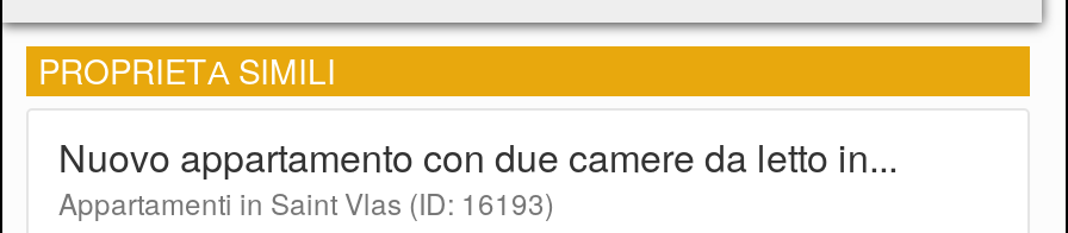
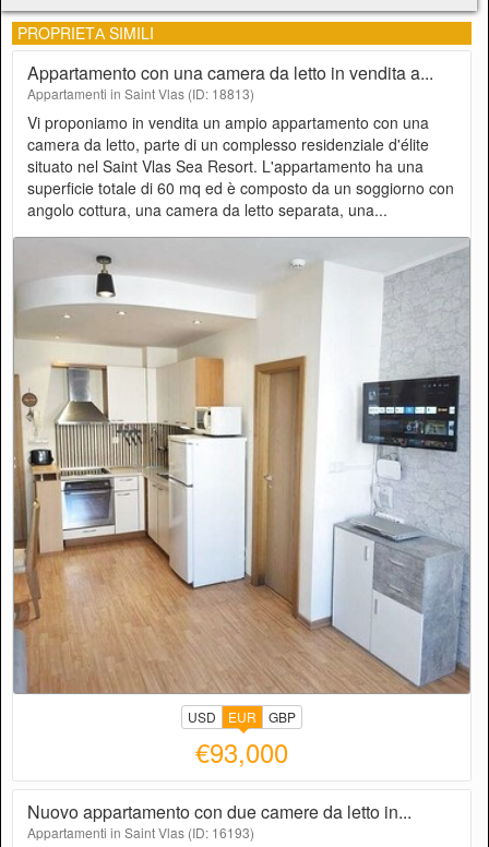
+ [image]
+ USD
+ EUR
+ GBP
+ €93,000

+ Appartamento con una camera da letto in vendita a...
+ Appartamenti in Saint Vlas (ID: 18813)
+ Vi proponiamo in vendita un ampio appartamento con una
+ camera da letto, parte di un complesso residenziale d'élite
+ situato nel Saint Vlas Sea Resort. L'appartamento ha una
+ superficie totale di 60 mq ed è composto da un soggiorno con
+ angolo cottura, una camera da letto separata, una...
